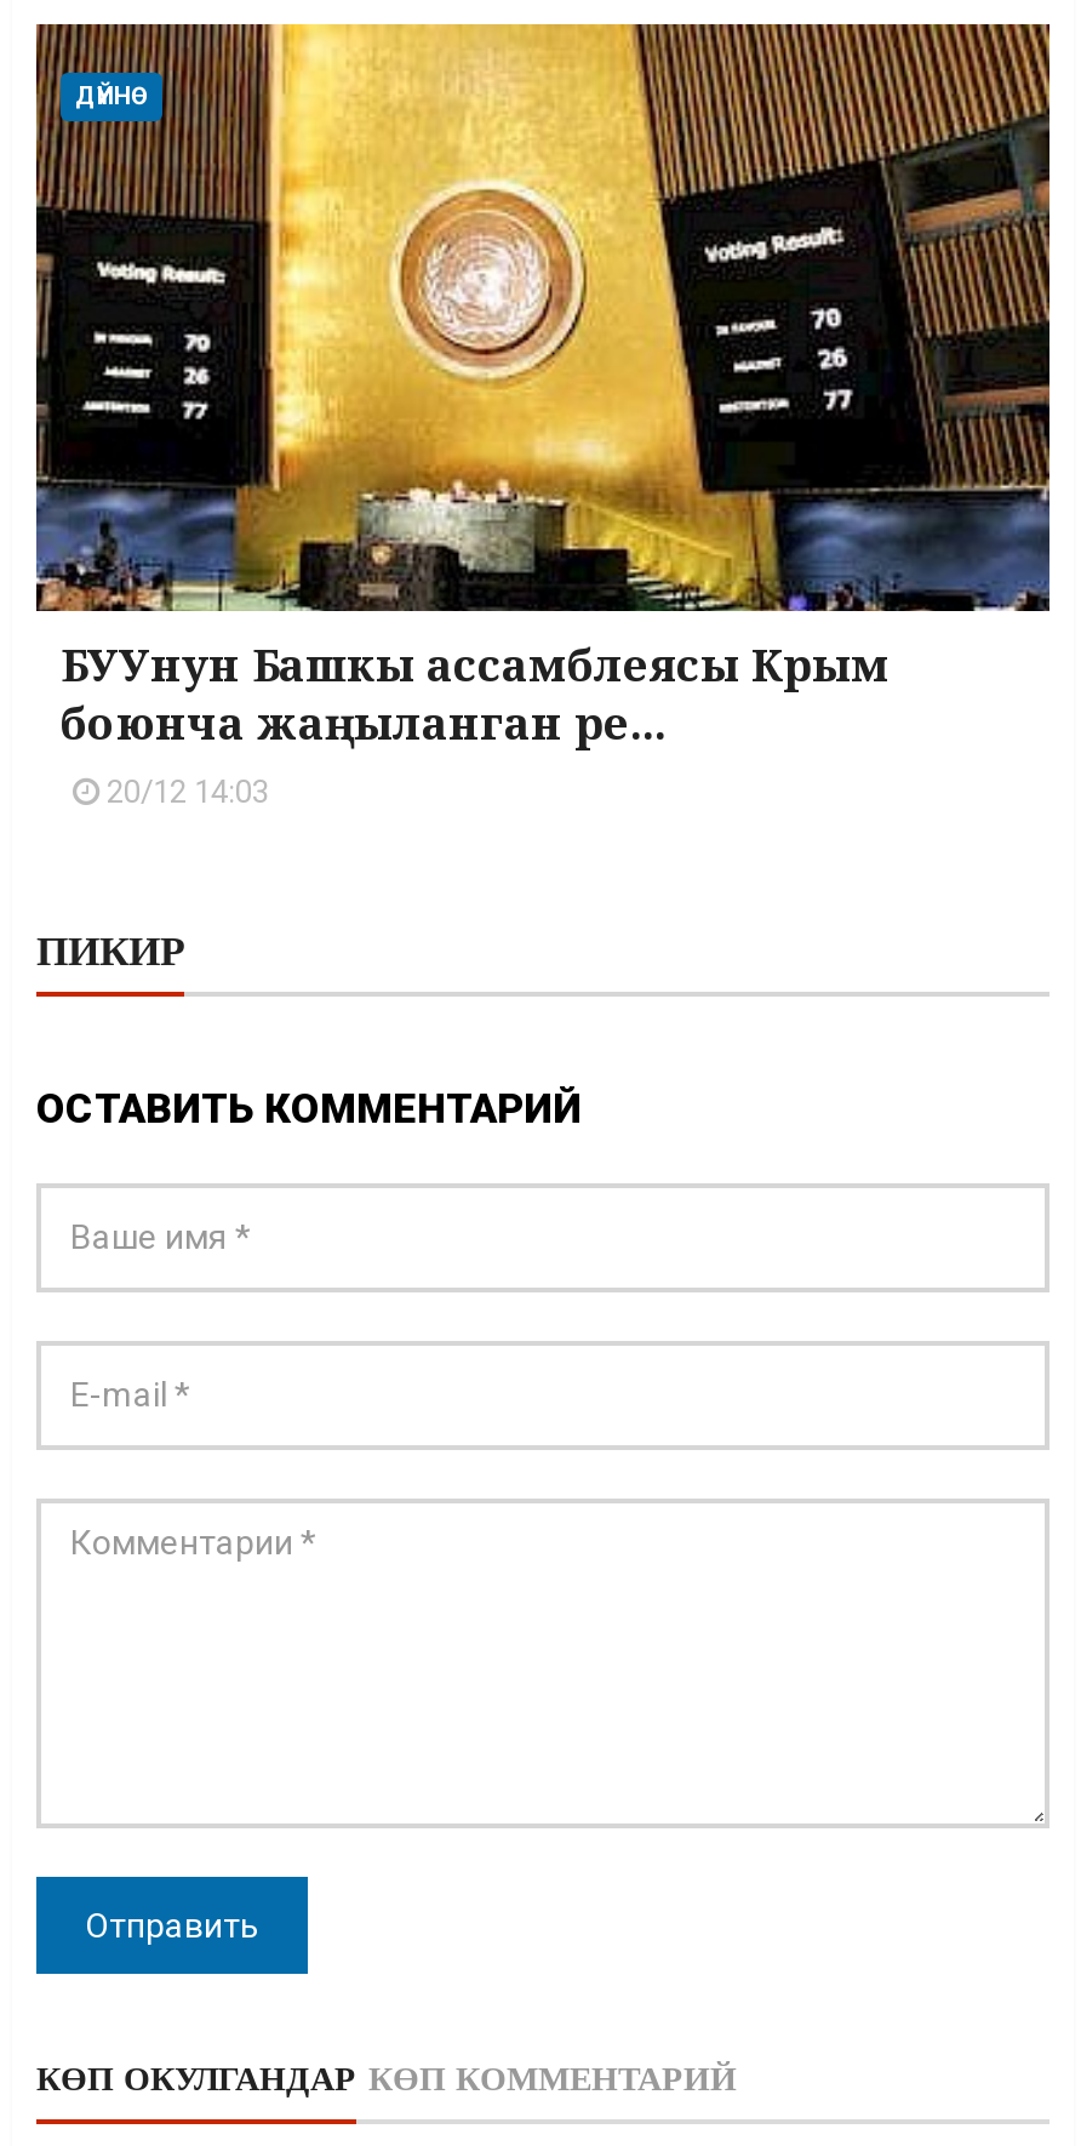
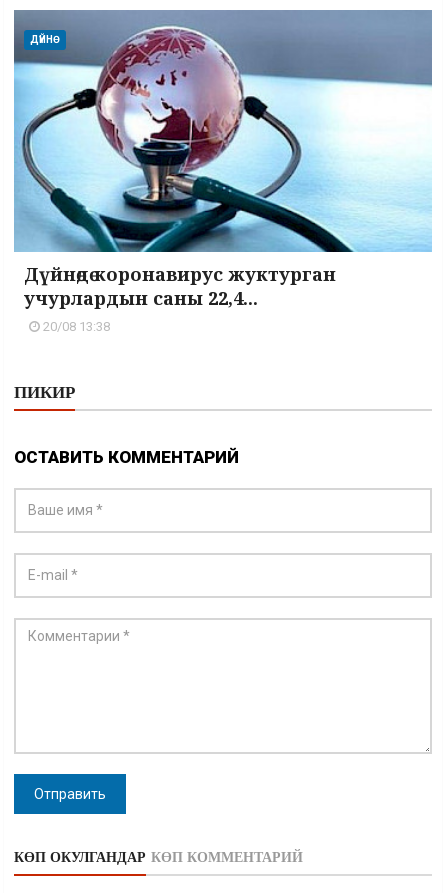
- [image]
- БУУнун Башкы ассамблеясы Крым
- боюнча жаңыланган ре...
- 20/12 14:03
+ [image]
+ Дүйнөдө коронавирус жуктурган
+ учурлардын саны 22,4...
+ 20/08 13:38
